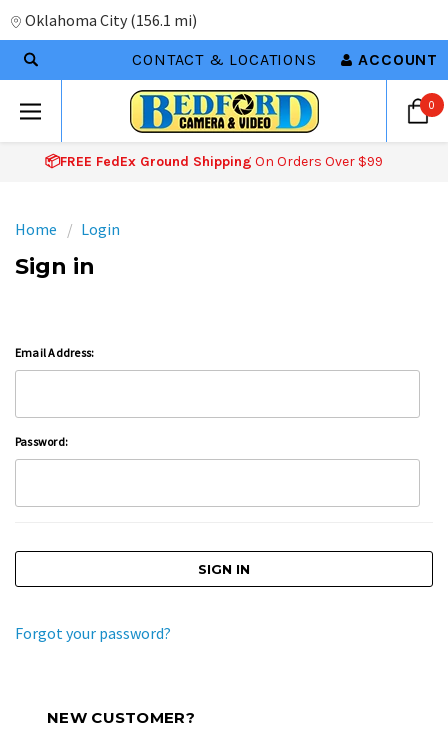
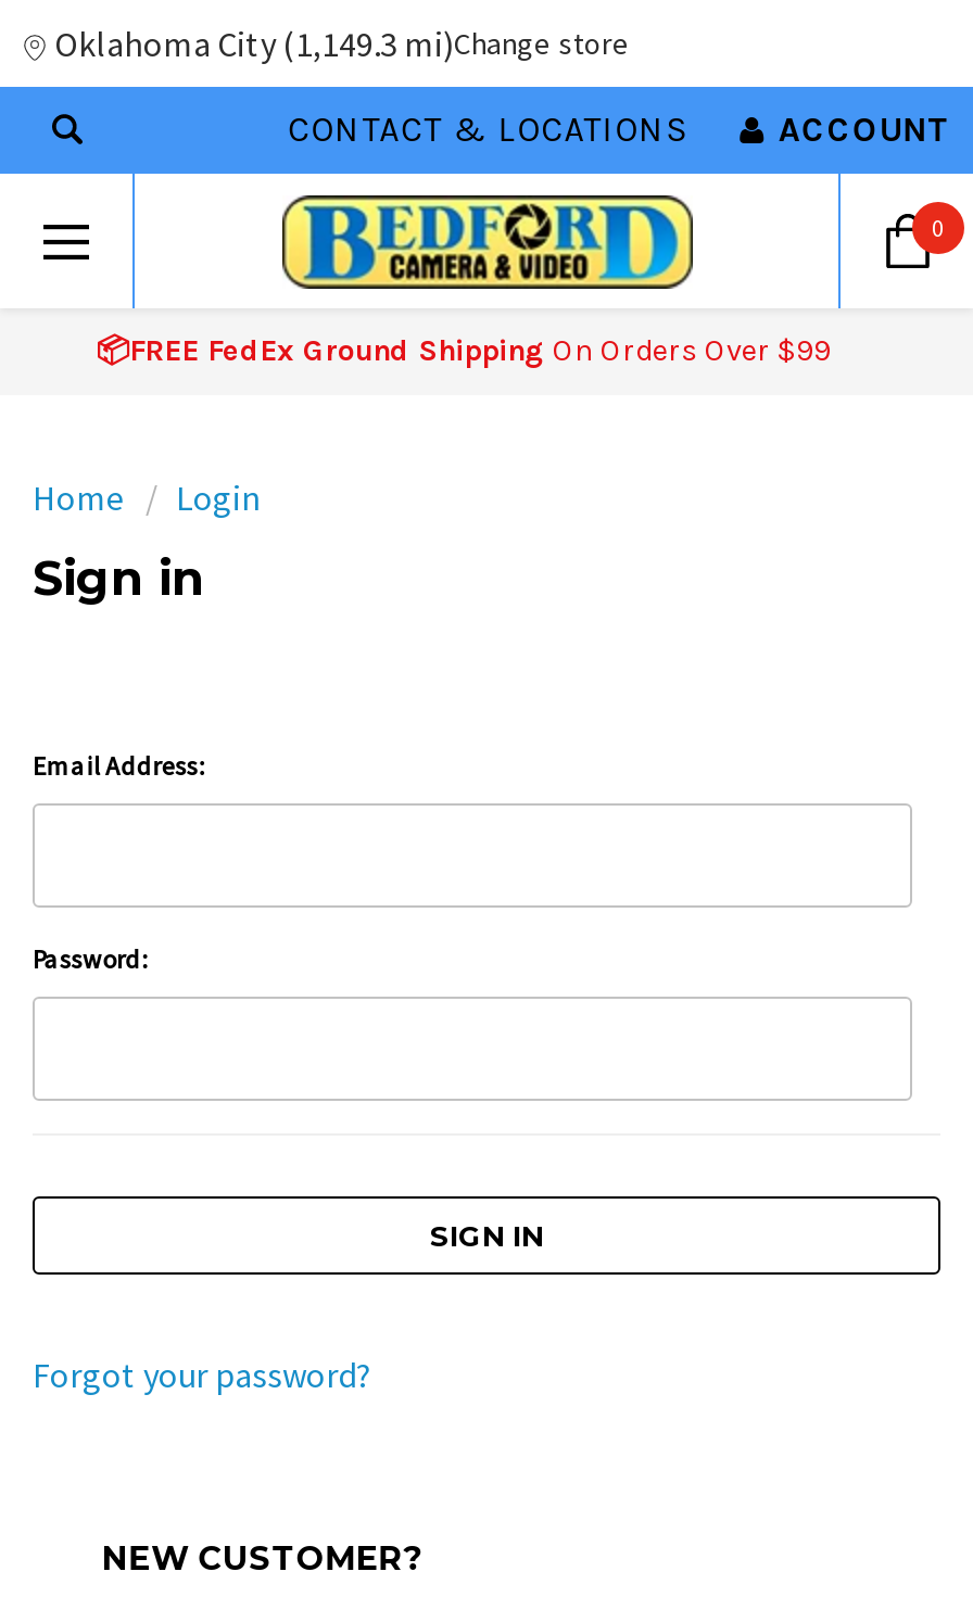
- Oklahoma City (156.1 mi)
+ Oklahoma City (1,149.3 mi)Change store
